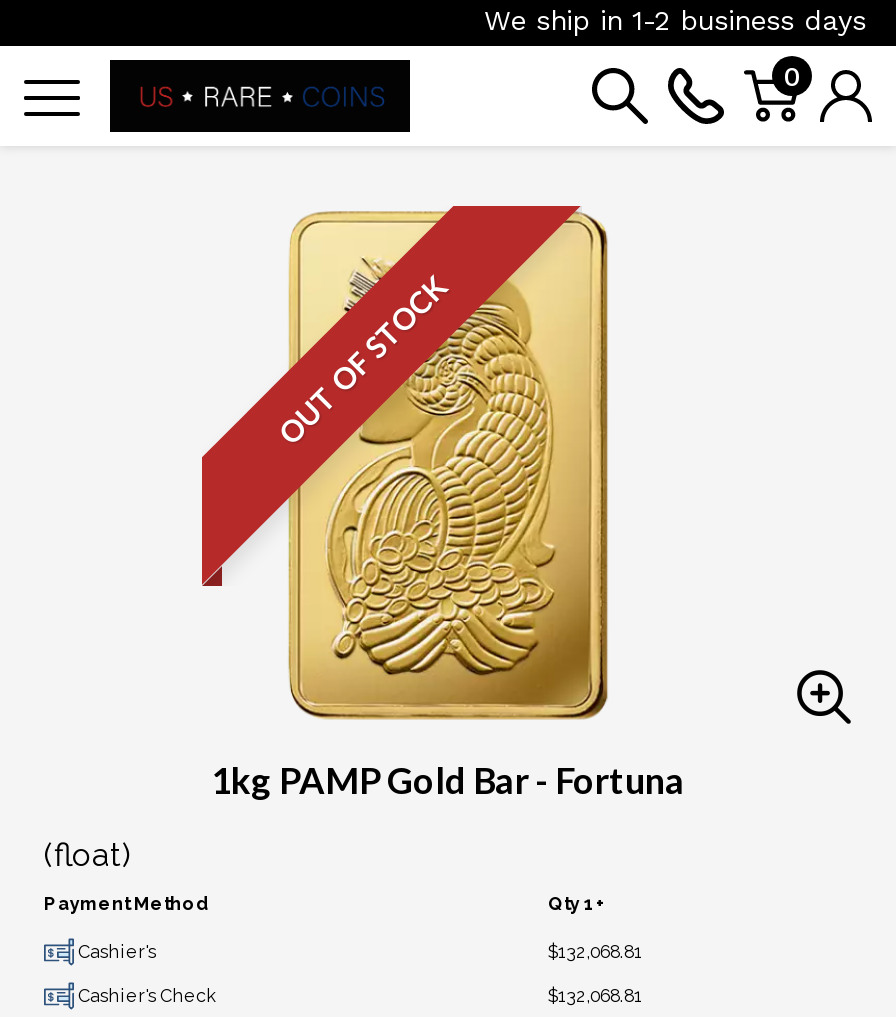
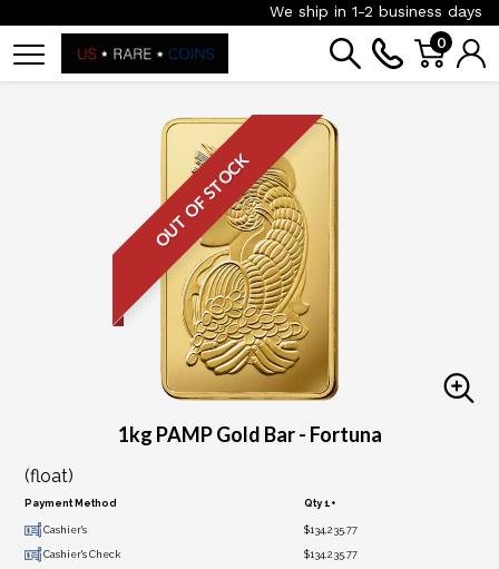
- $132,068.81
+ $134,235.77

- $132,068.81
+ $134,235.77
